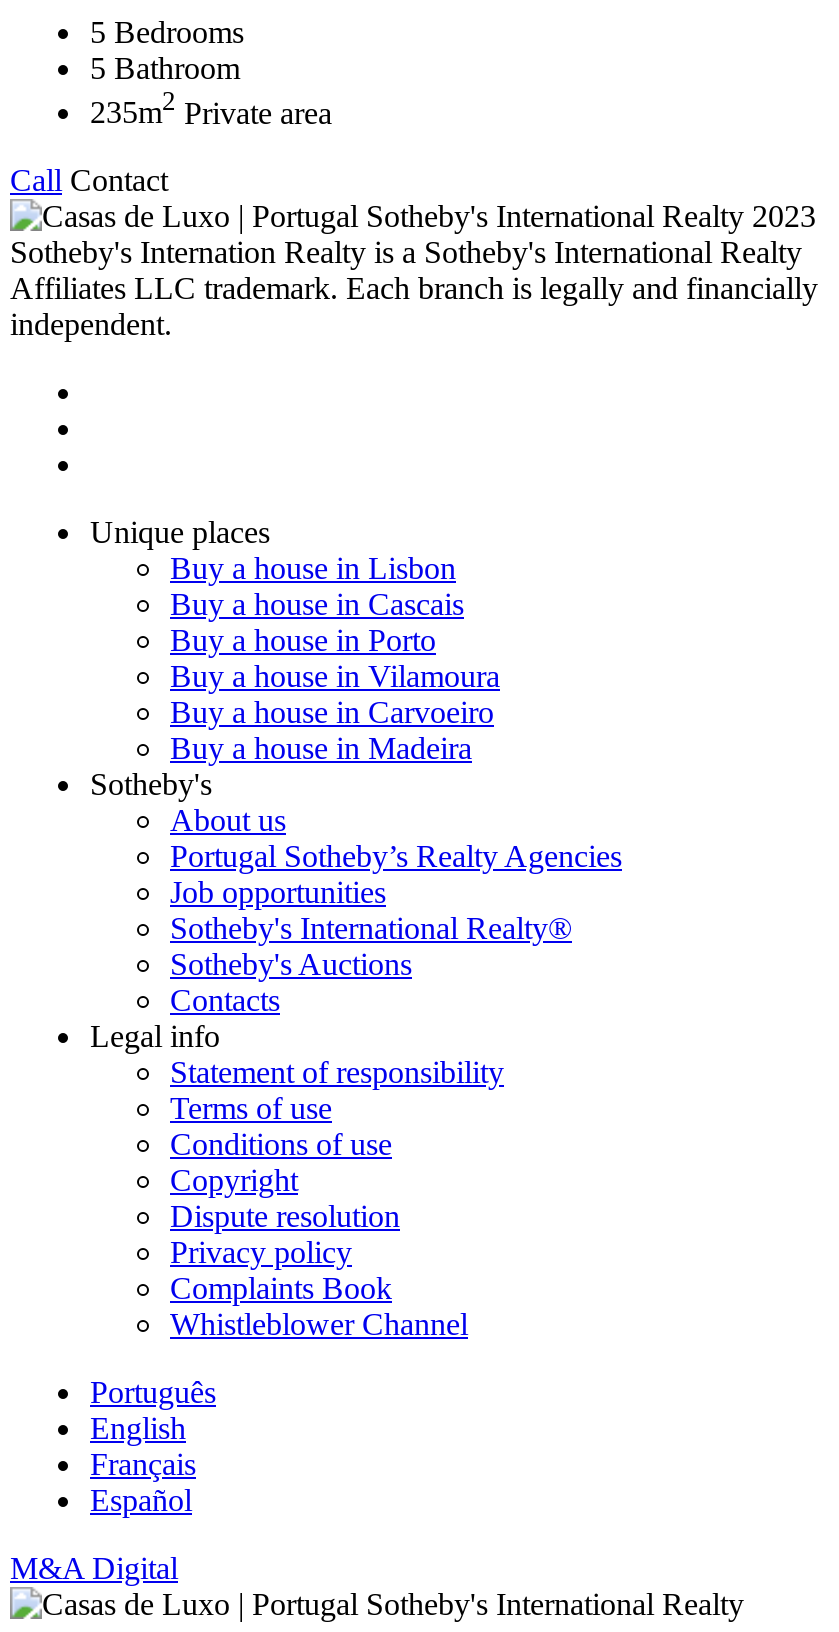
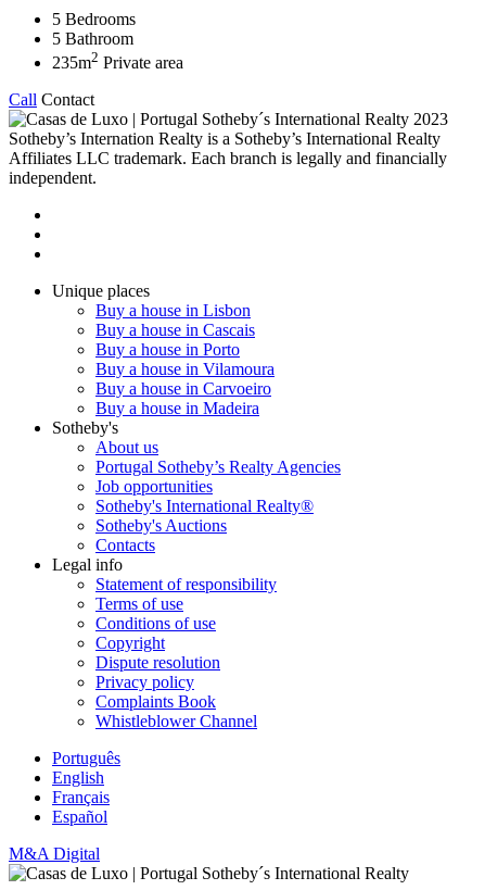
- Sotheby's Internation Realty is a Sotheby's International Realty
+ Sotheby’s Internation Realty is a Sotheby’s International Realty
